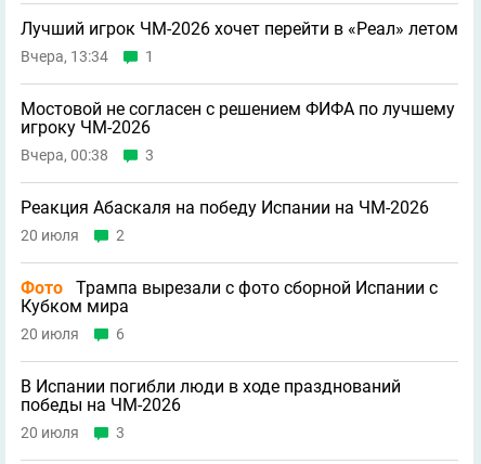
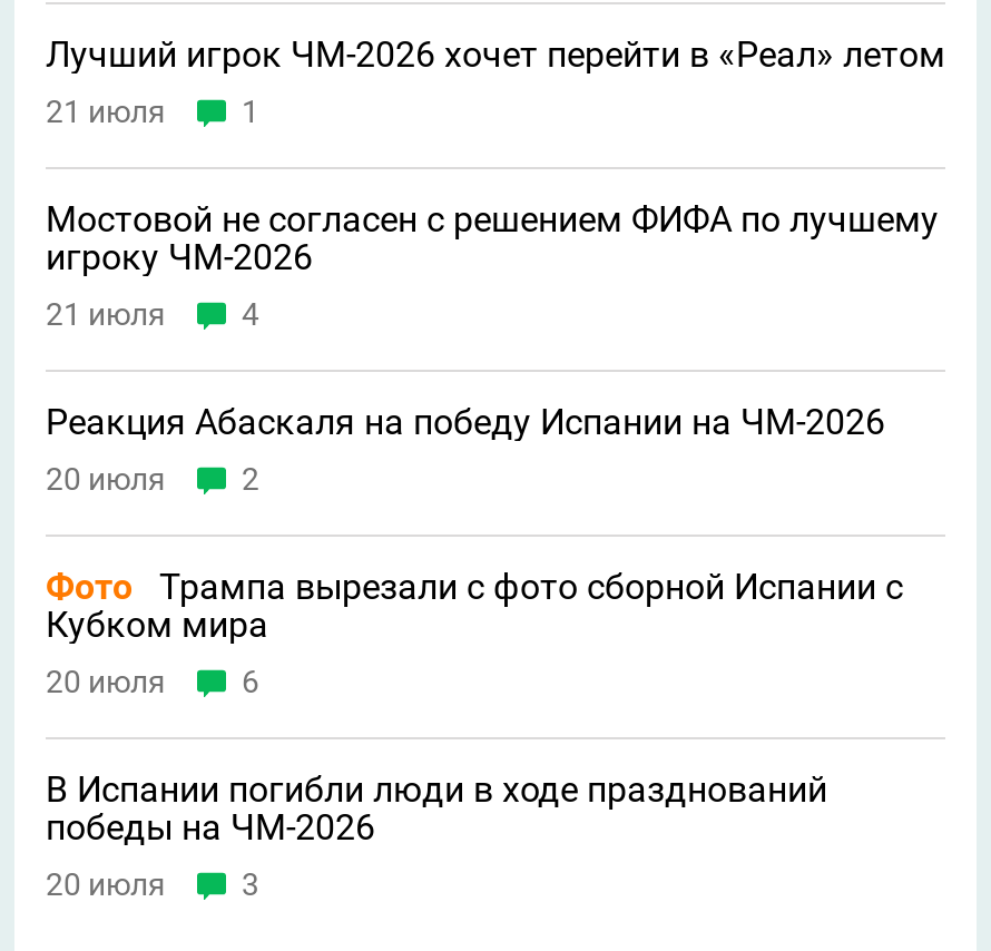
- Вчера, 13:34
+ 21 июля

- Вчера, 00:38
- 3
+ 21 июля
+ 4
